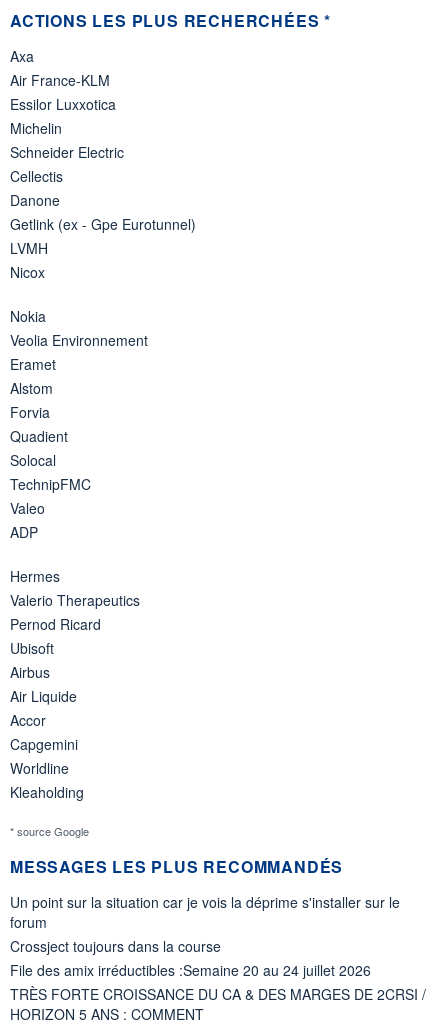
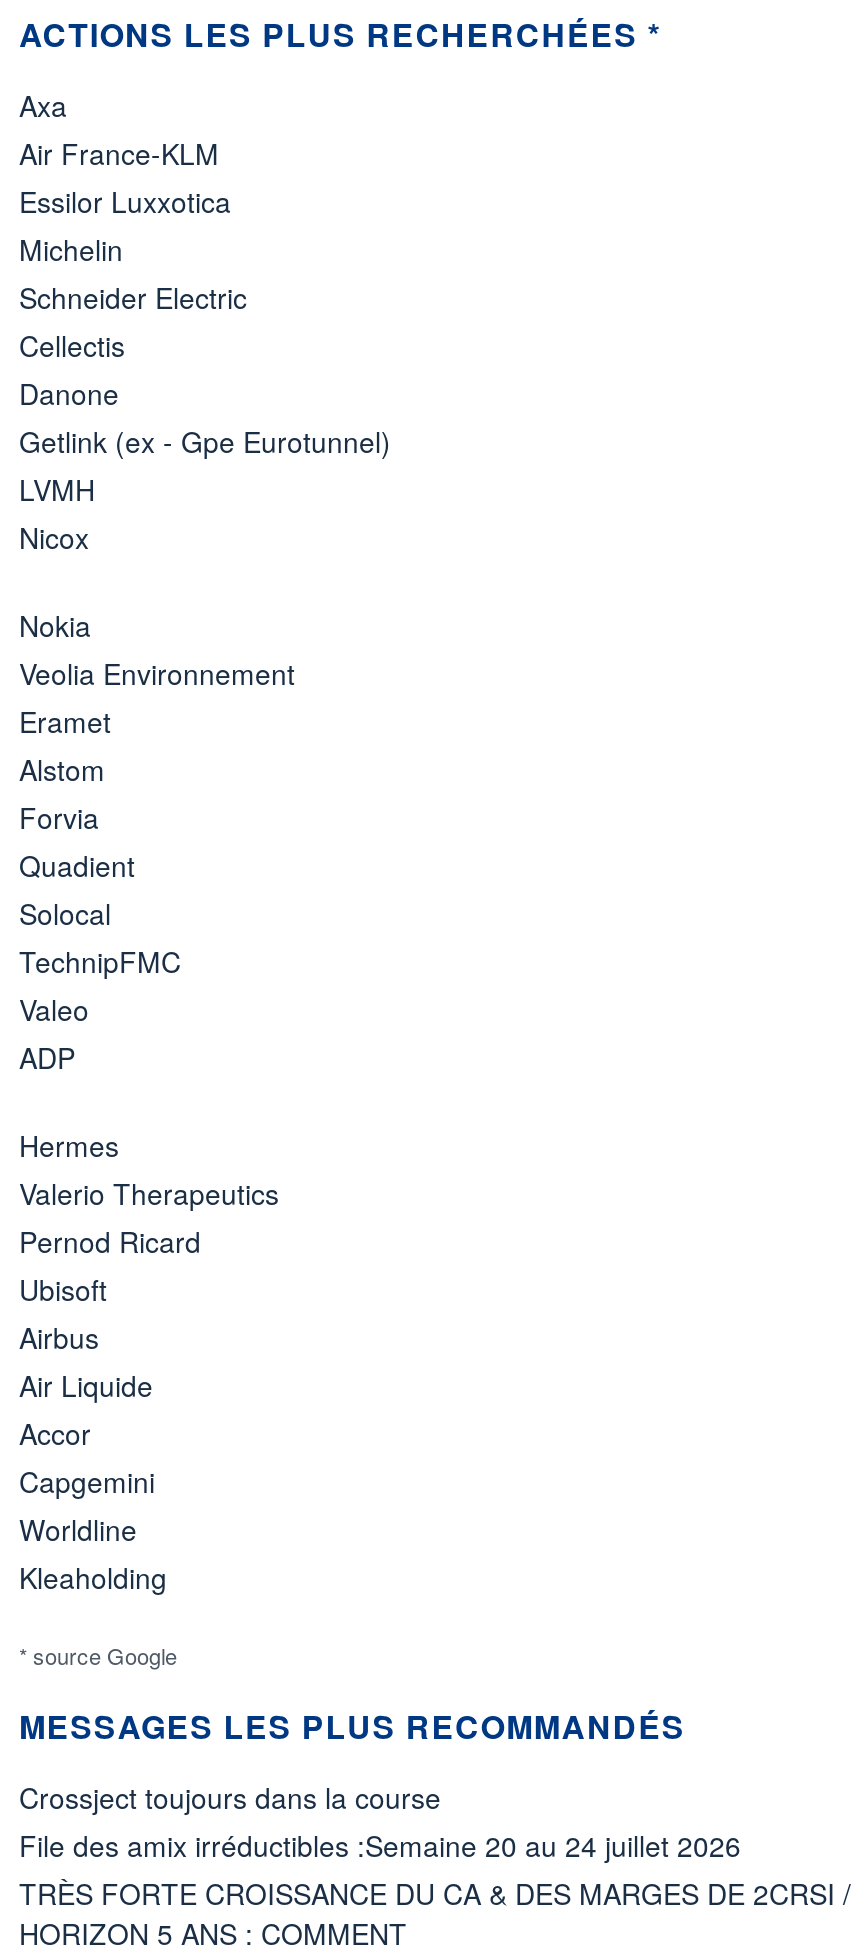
- Un point sur la situation car je vois la déprime s'installer sur le
- forum
